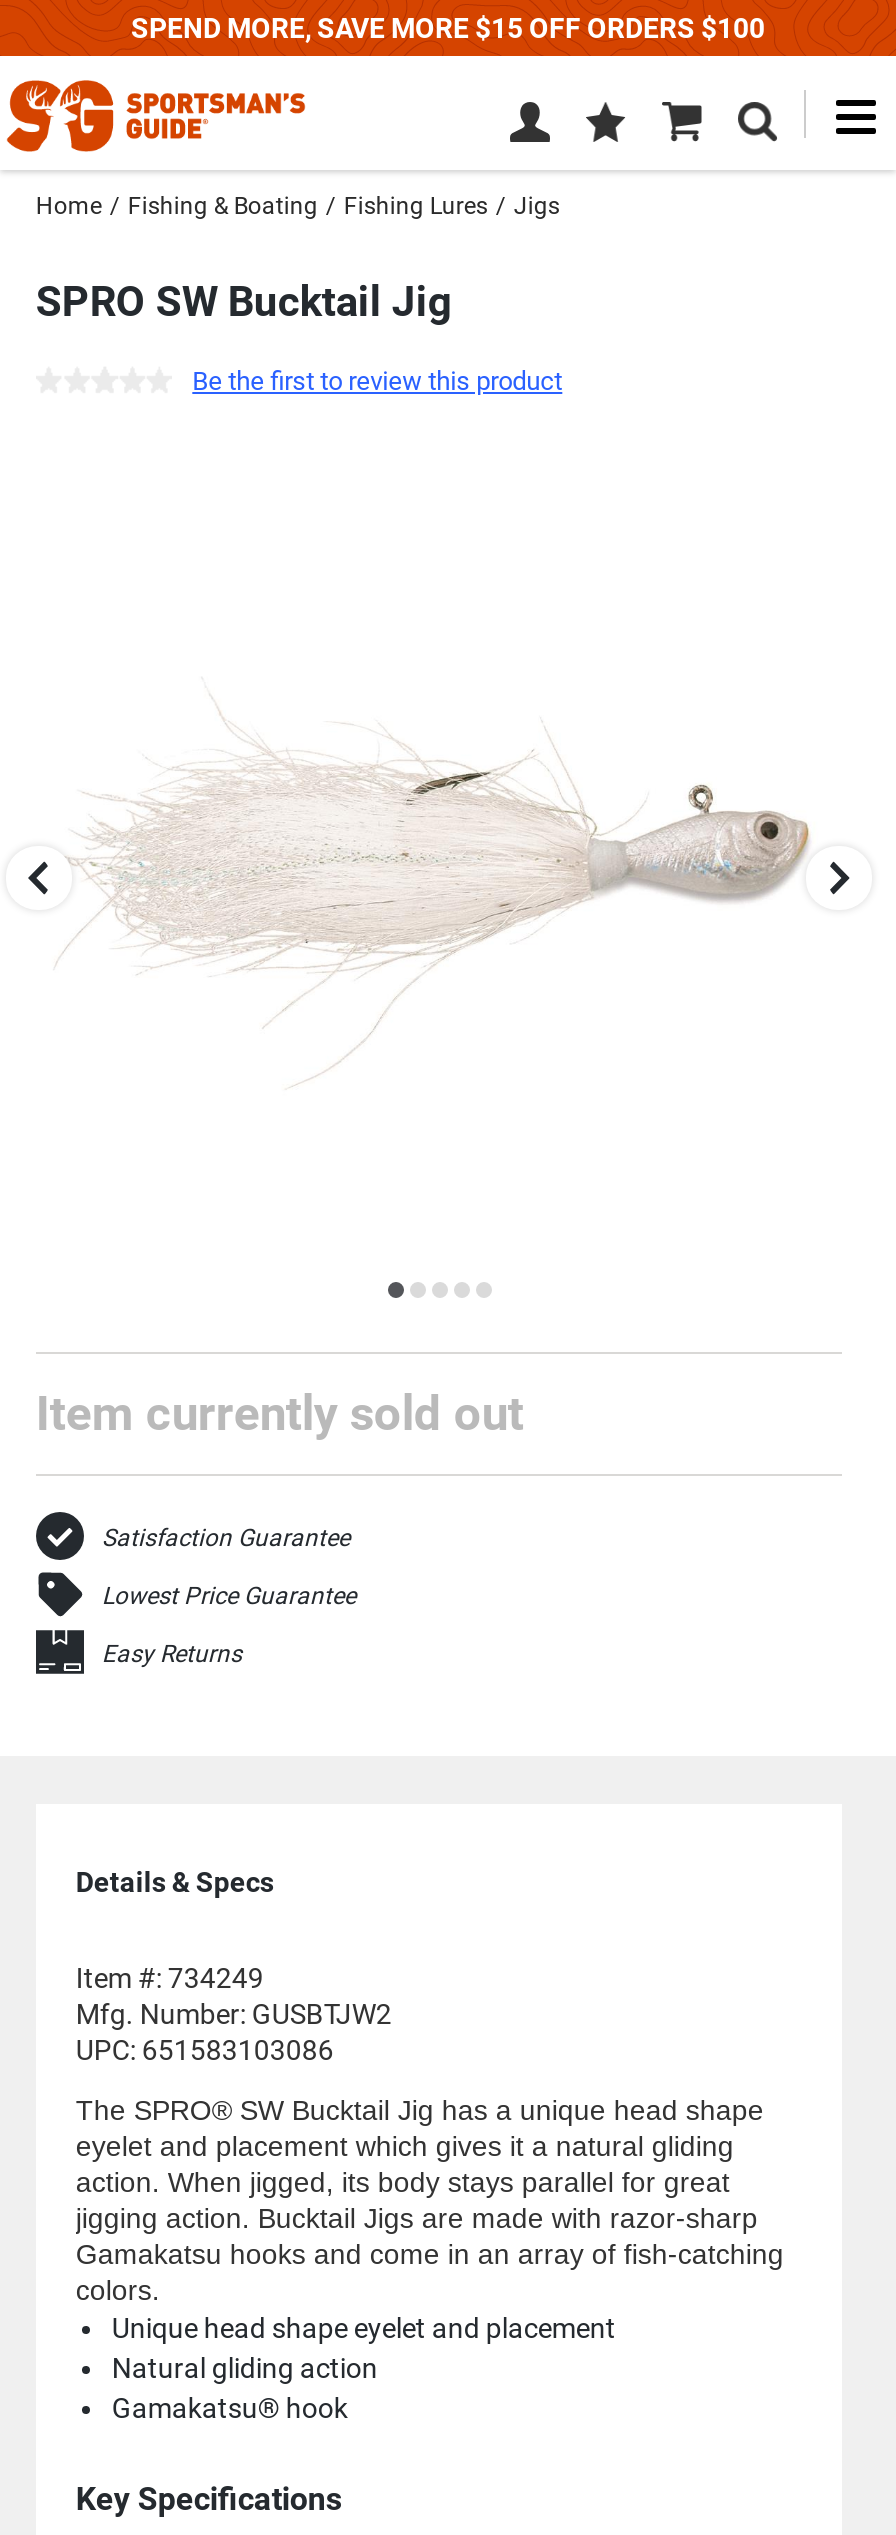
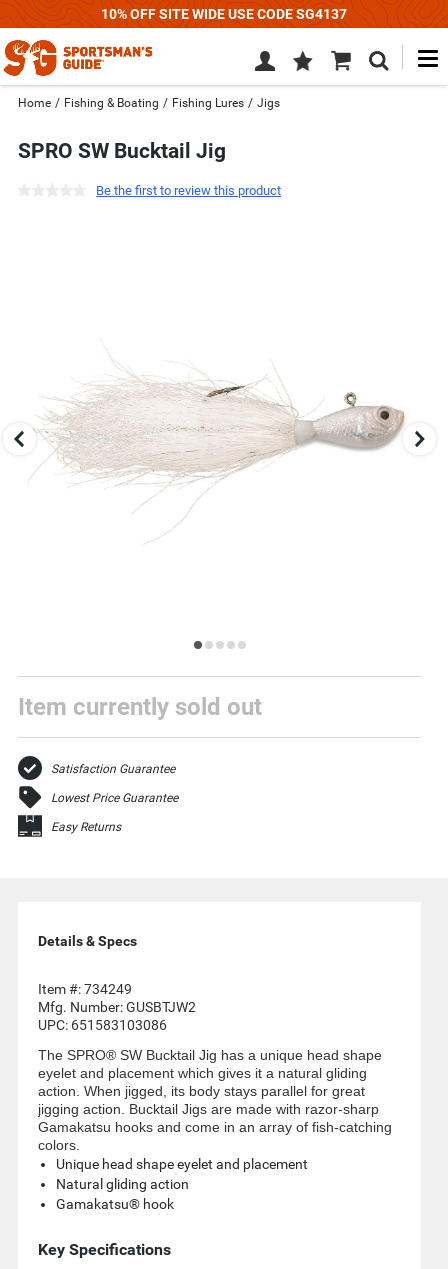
- SPEND MORE, SAVE MORE $15 OFF ORDERS $100
+ 10% OFF SITE WIDE USE CODE SG4137
